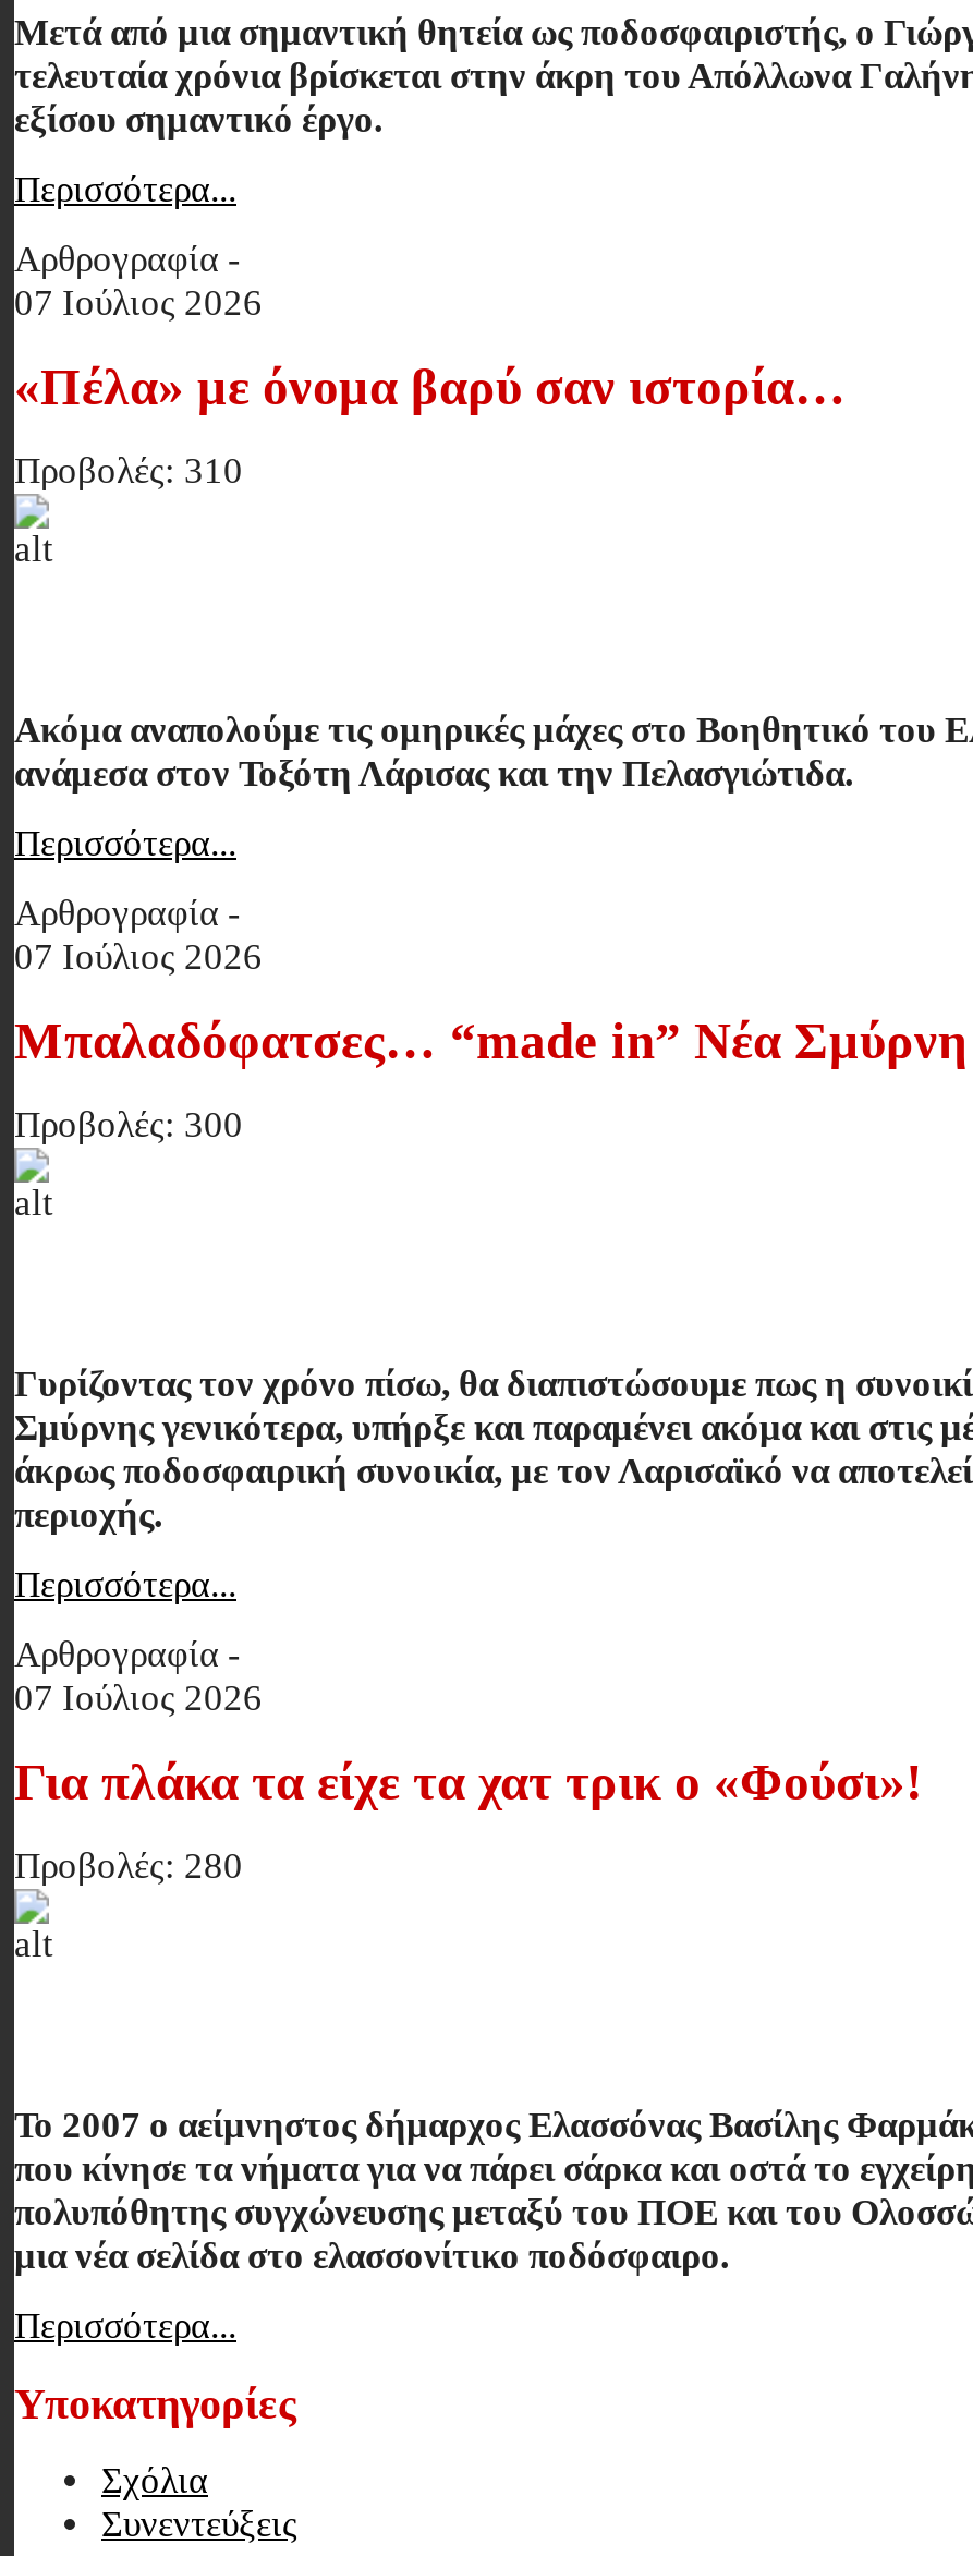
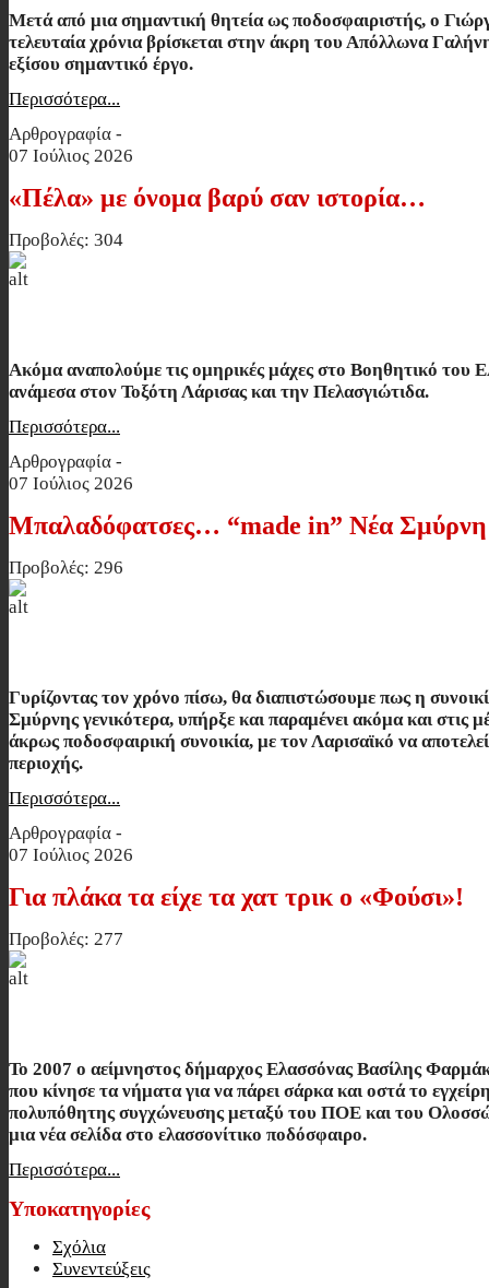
- Προβολές: 310
+ Προβολές: 304

- Προβολές: 300
+ Προβολές: 296

- Προβολές: 280
+ Προβολές: 277
